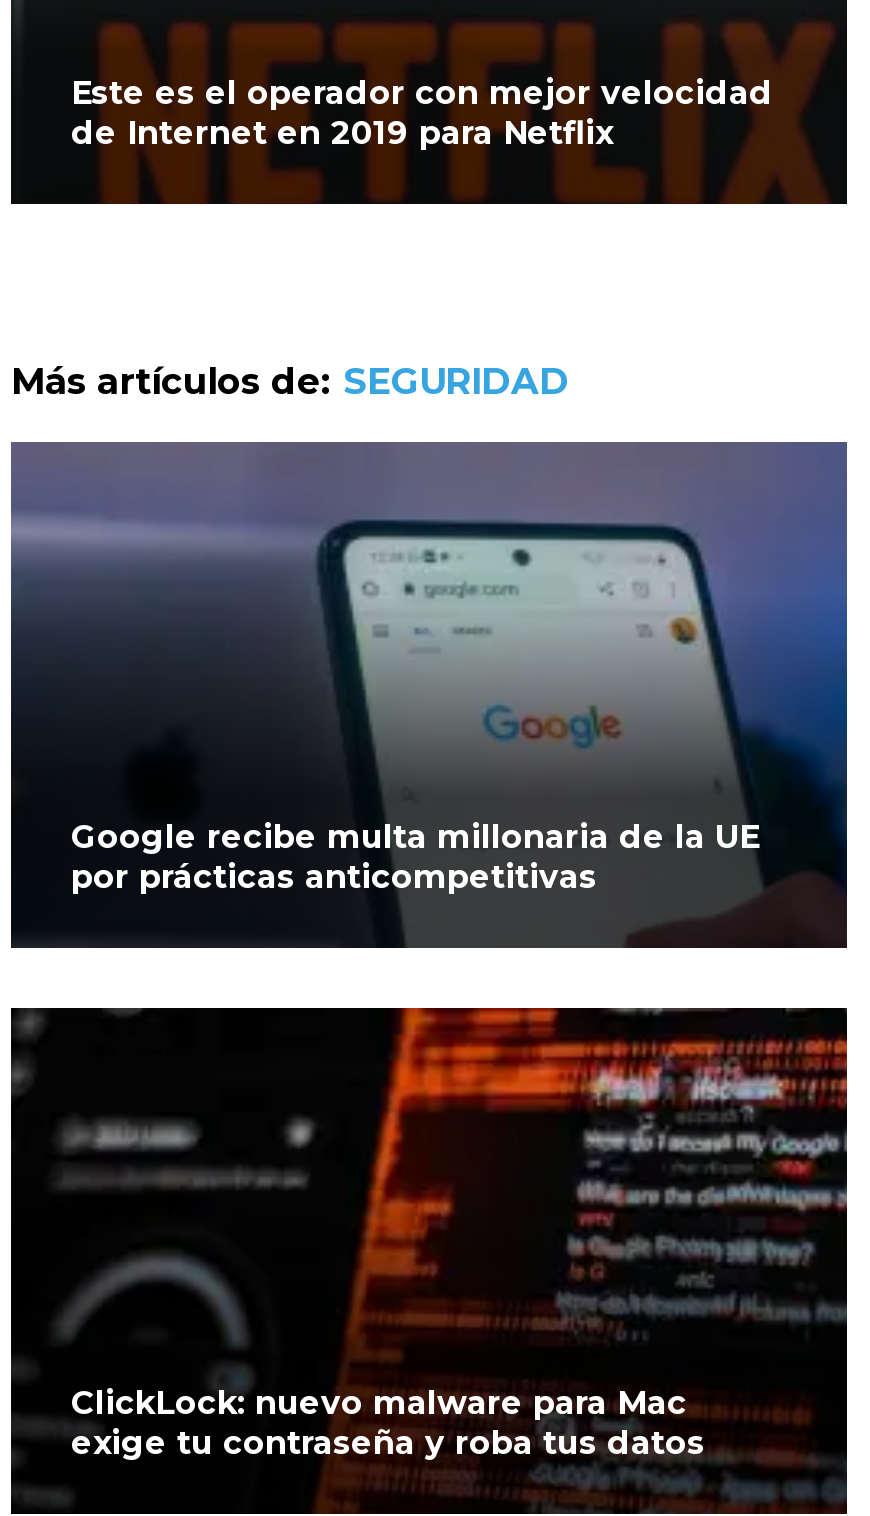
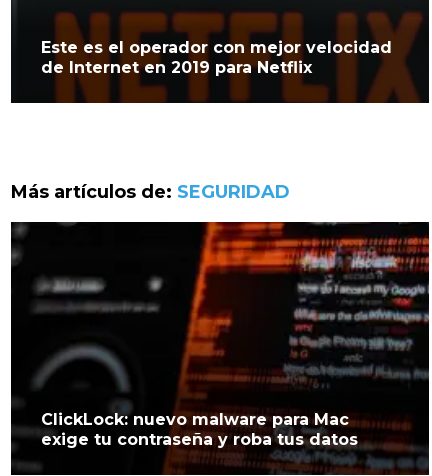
- [image]
- Google recibe multa millonaria de la UE
- por prácticas anticompetitivas
